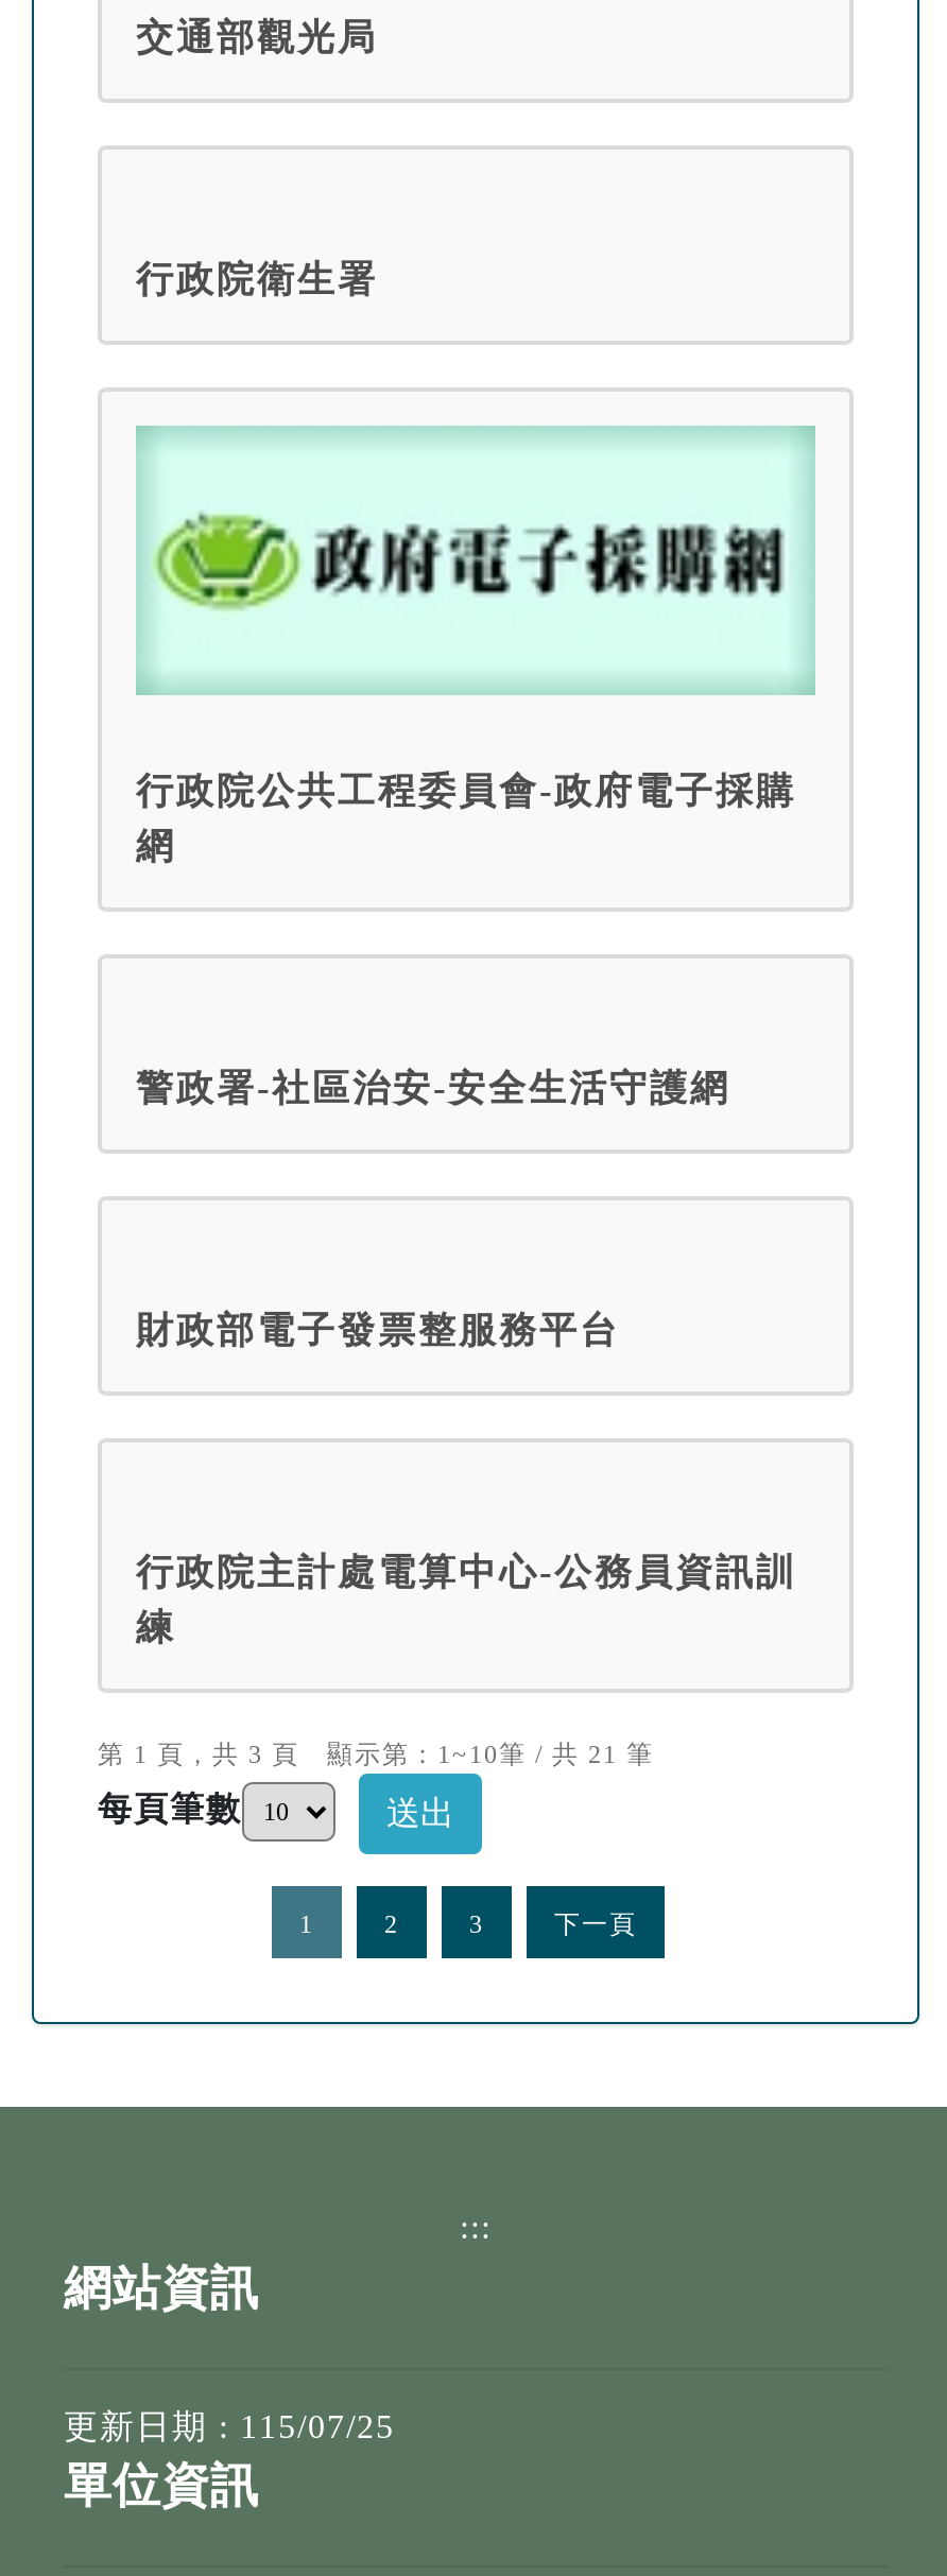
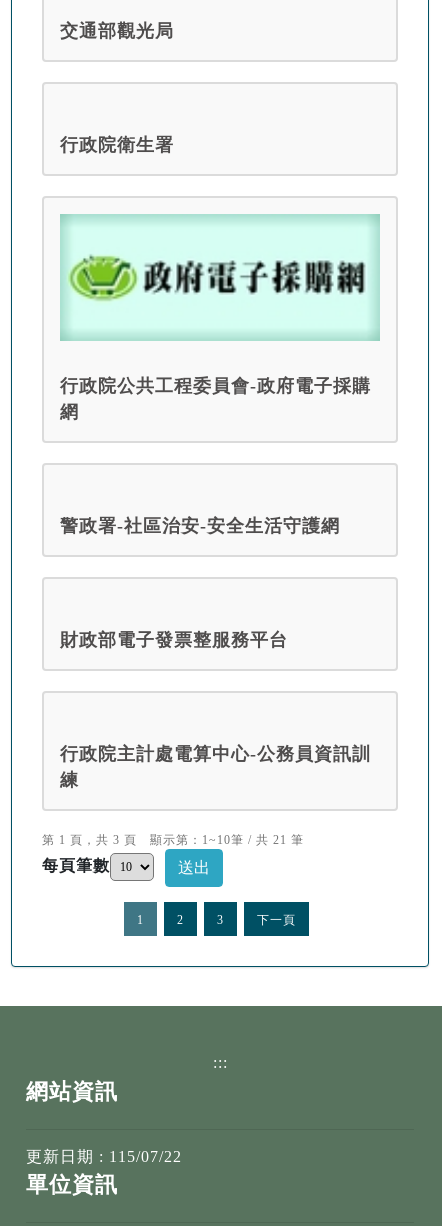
- 更新日期 : 115/07/25
+ 更新日期 : 115/07/22
